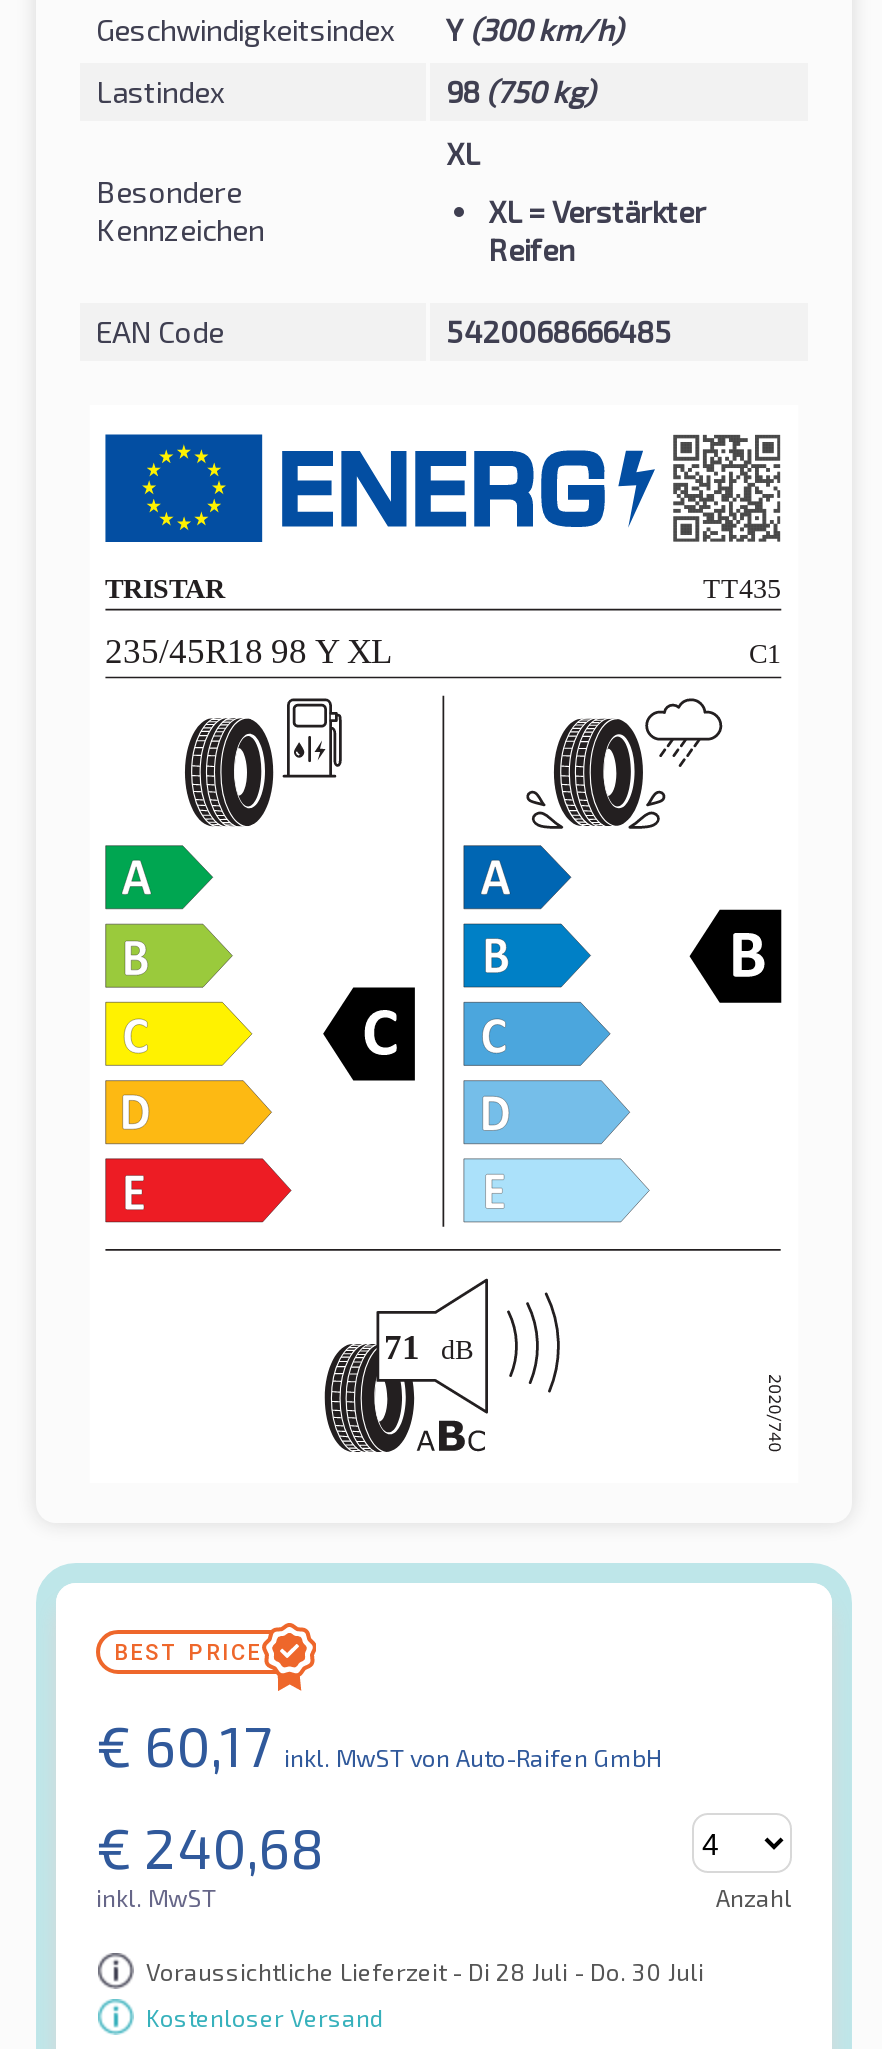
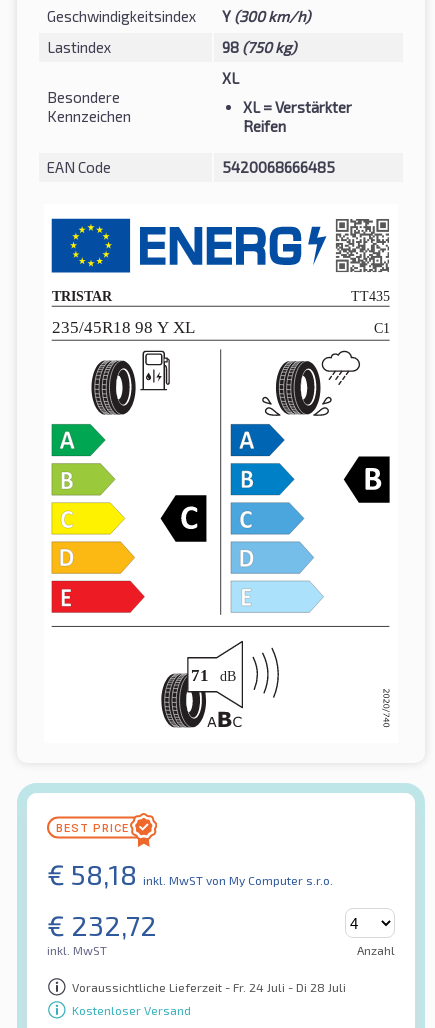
- € 60,17 inkl. MwSTvon Auto-Raifen GmbH
+ € 58,18 inkl. MwSTvon My Computer s.r.o.

- € 240,68
+ € 232,72

- Voraussichtliche Lieferzeit - Di 28 Juli - Do. 30 Juli
+ Voraussichtliche Lieferzeit - Fr. 24 Juli - Di 28 Juli
